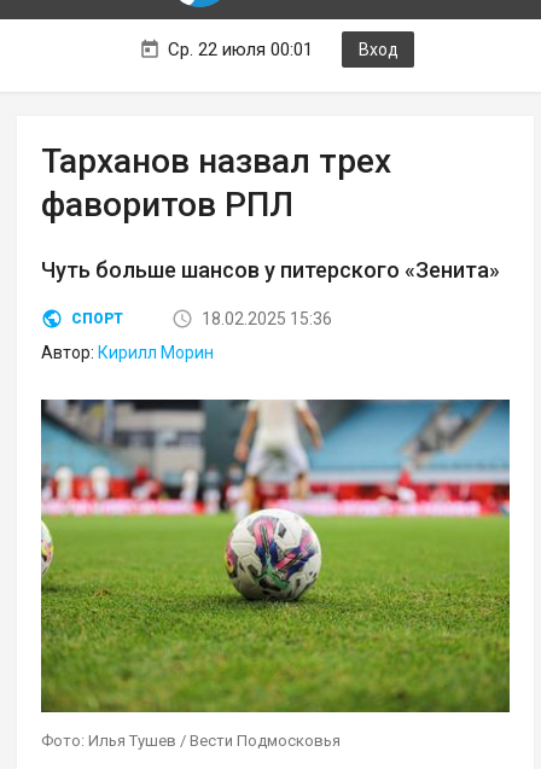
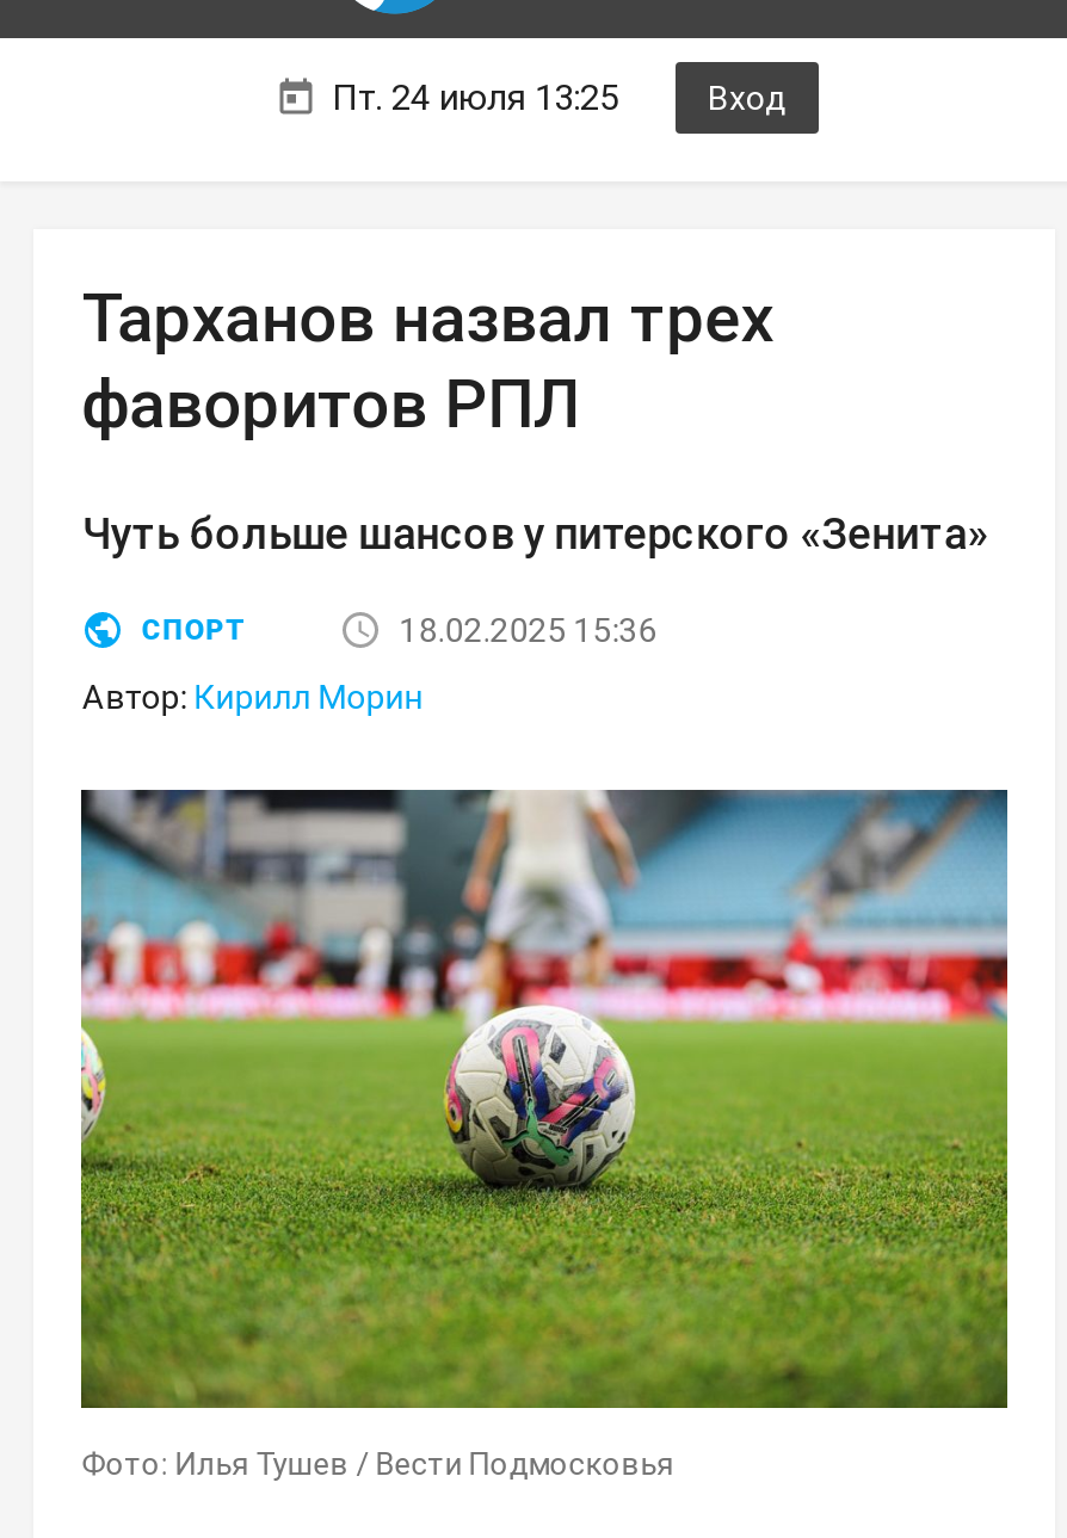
- Ср. 22 июля 00:01
+ Пт. 24 июля 13:25
